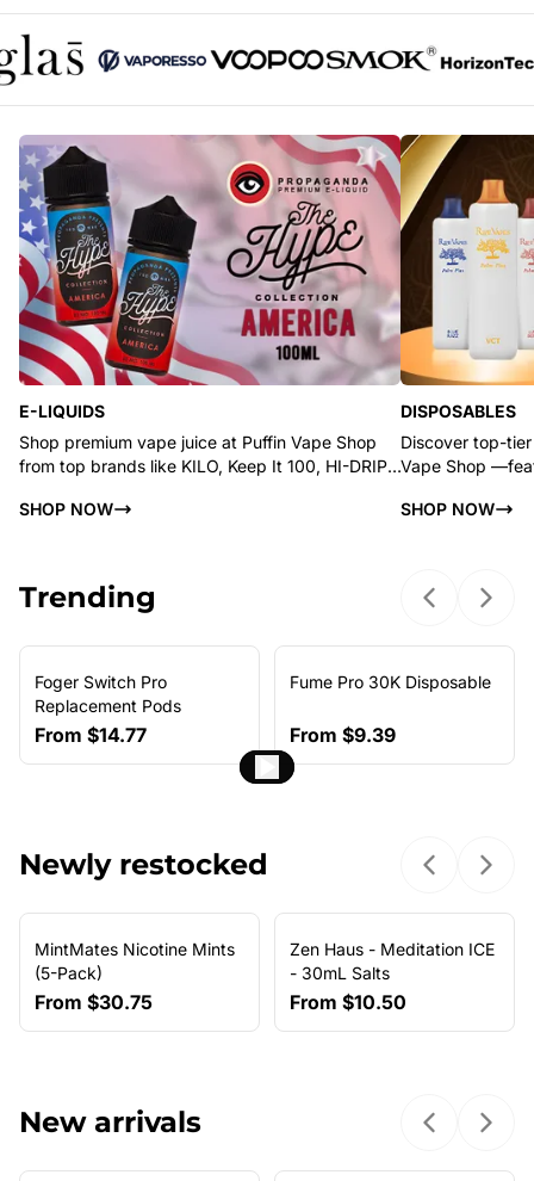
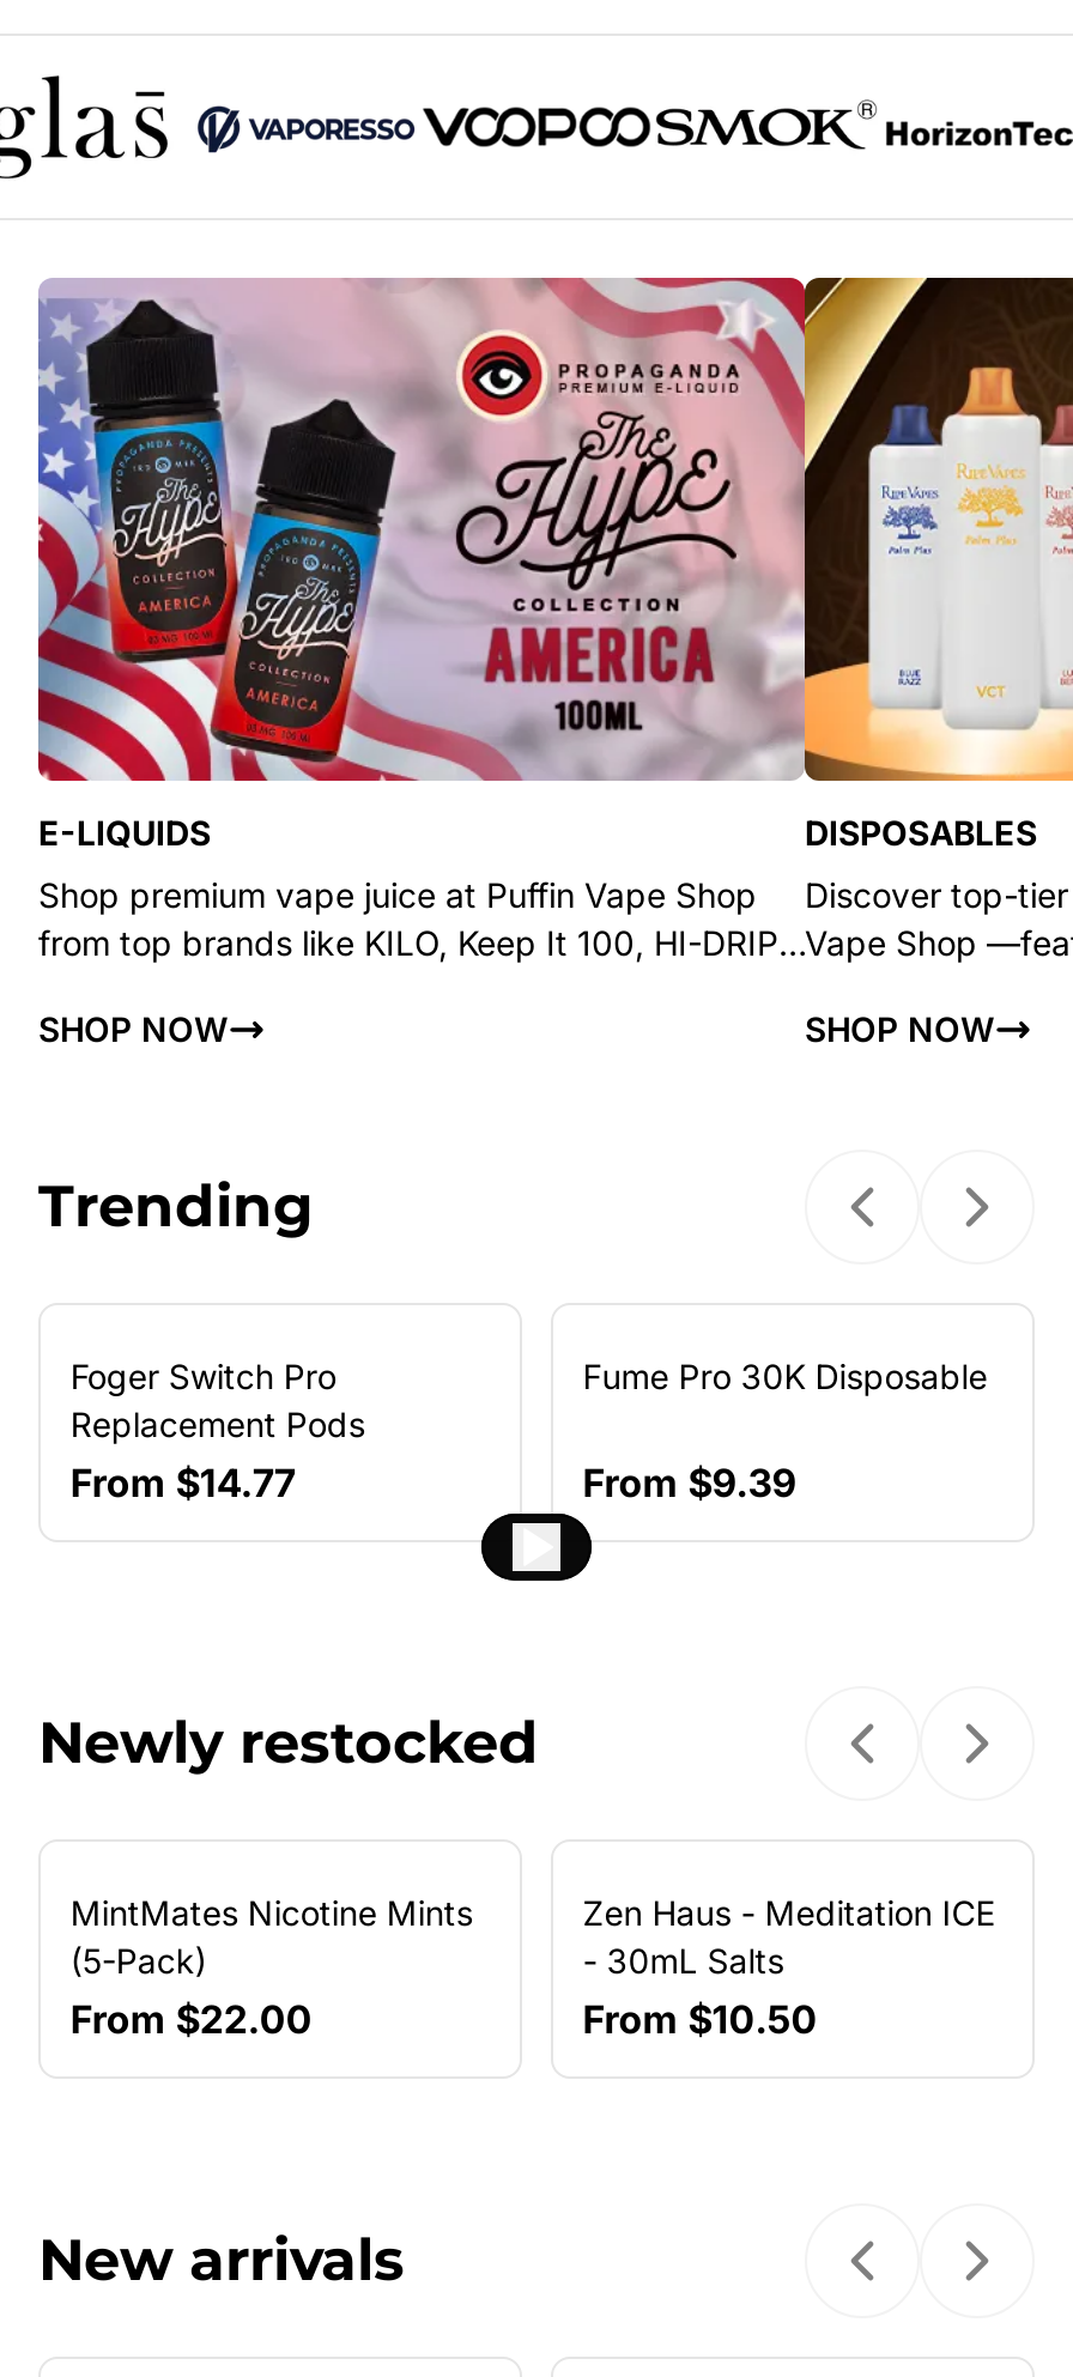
- From $30.75
+ From $22.00
